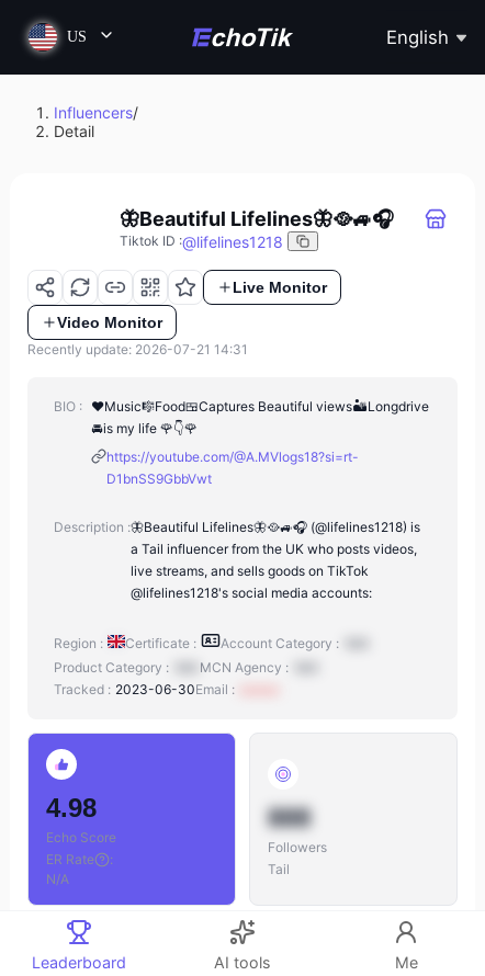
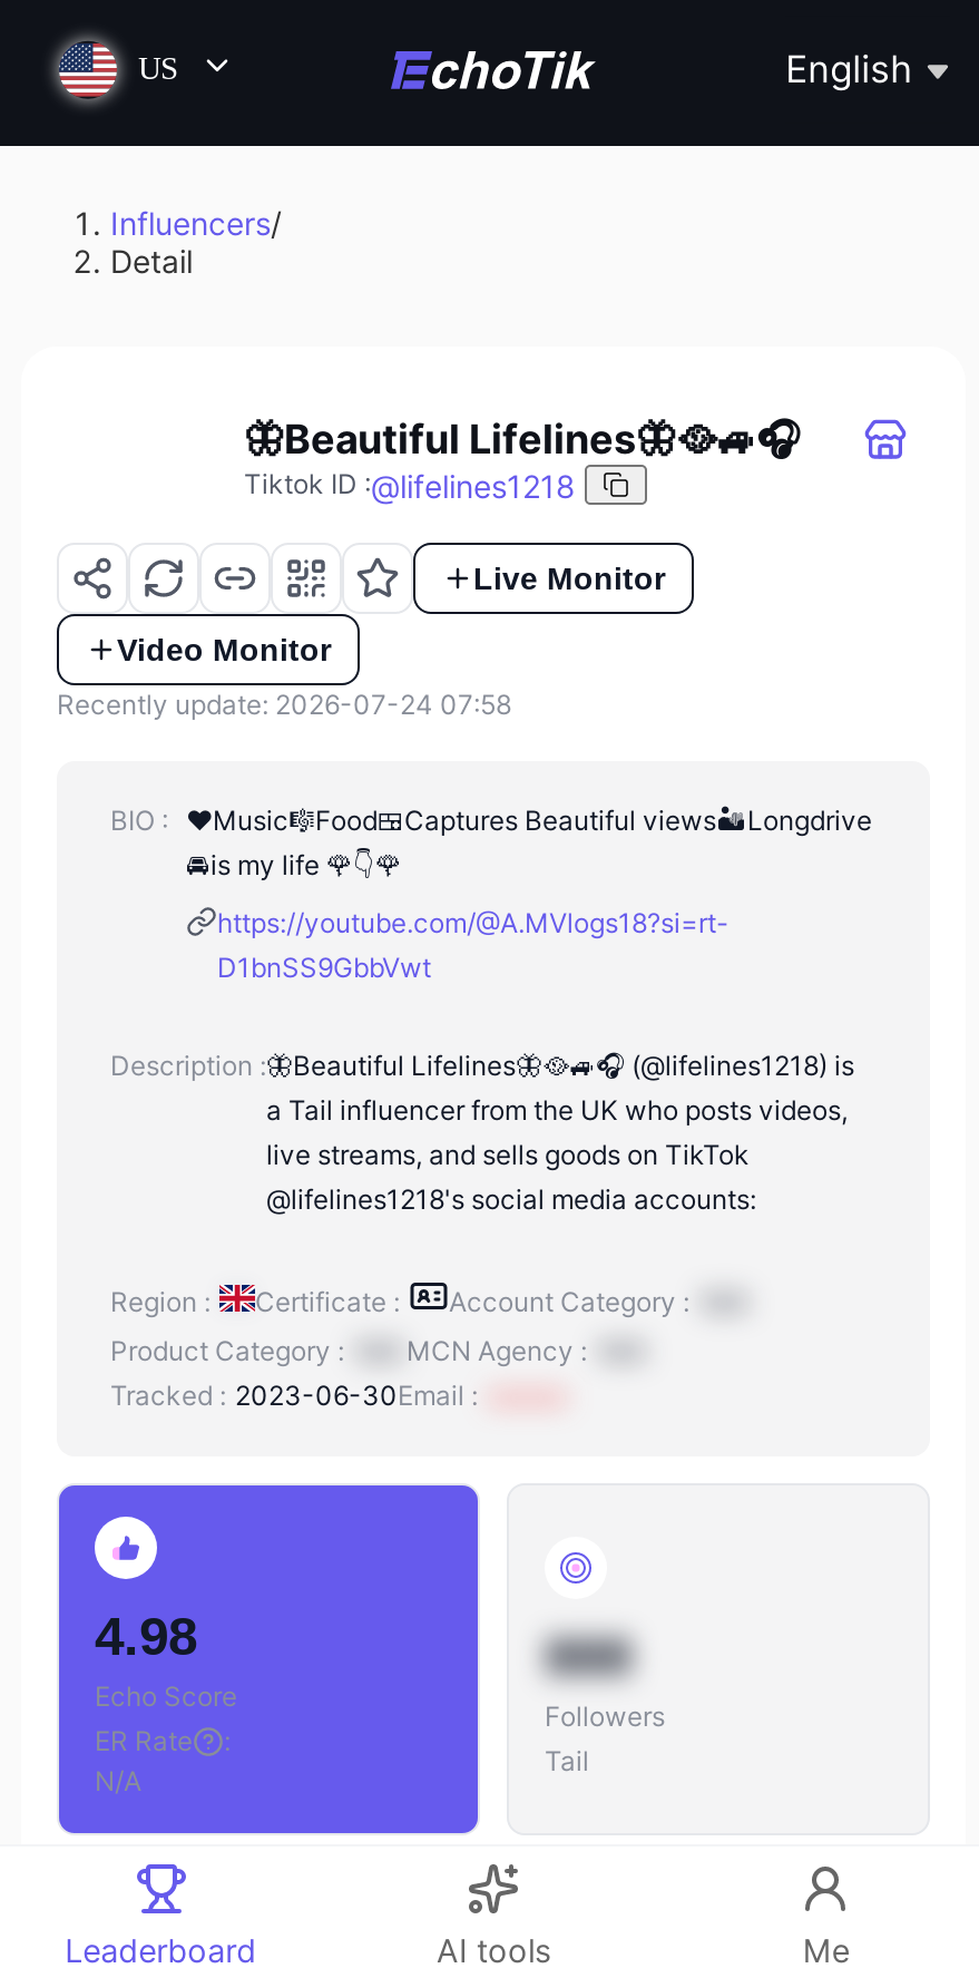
- Recently update: 2026-07-21 14:31
+ Recently update: 2026-07-24 07:58
